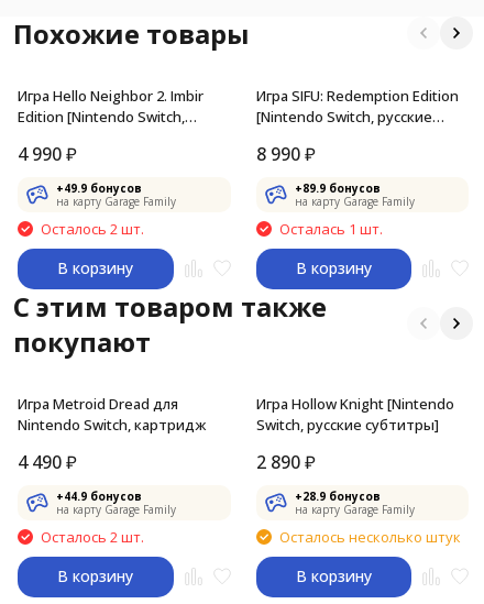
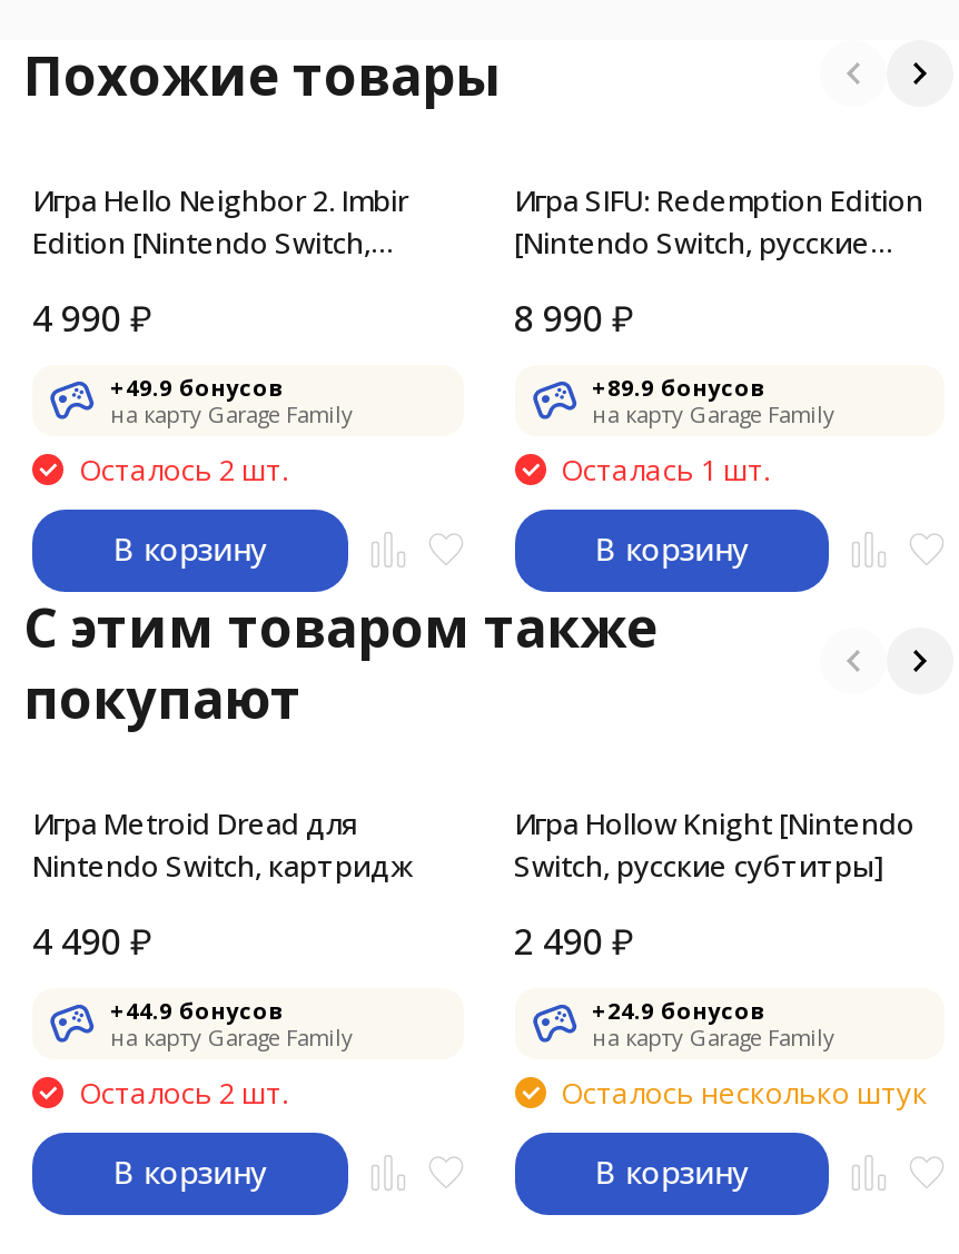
- 2 890 ₽
+ 2 490 ₽

- +28.9 бонусов
+ +24.9 бонусов
